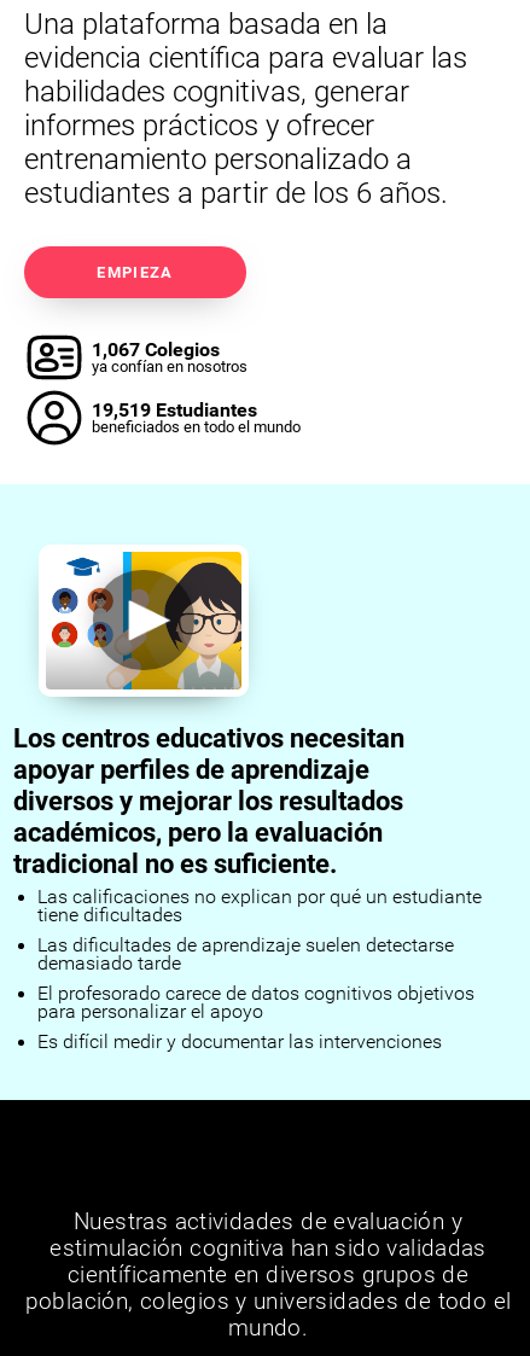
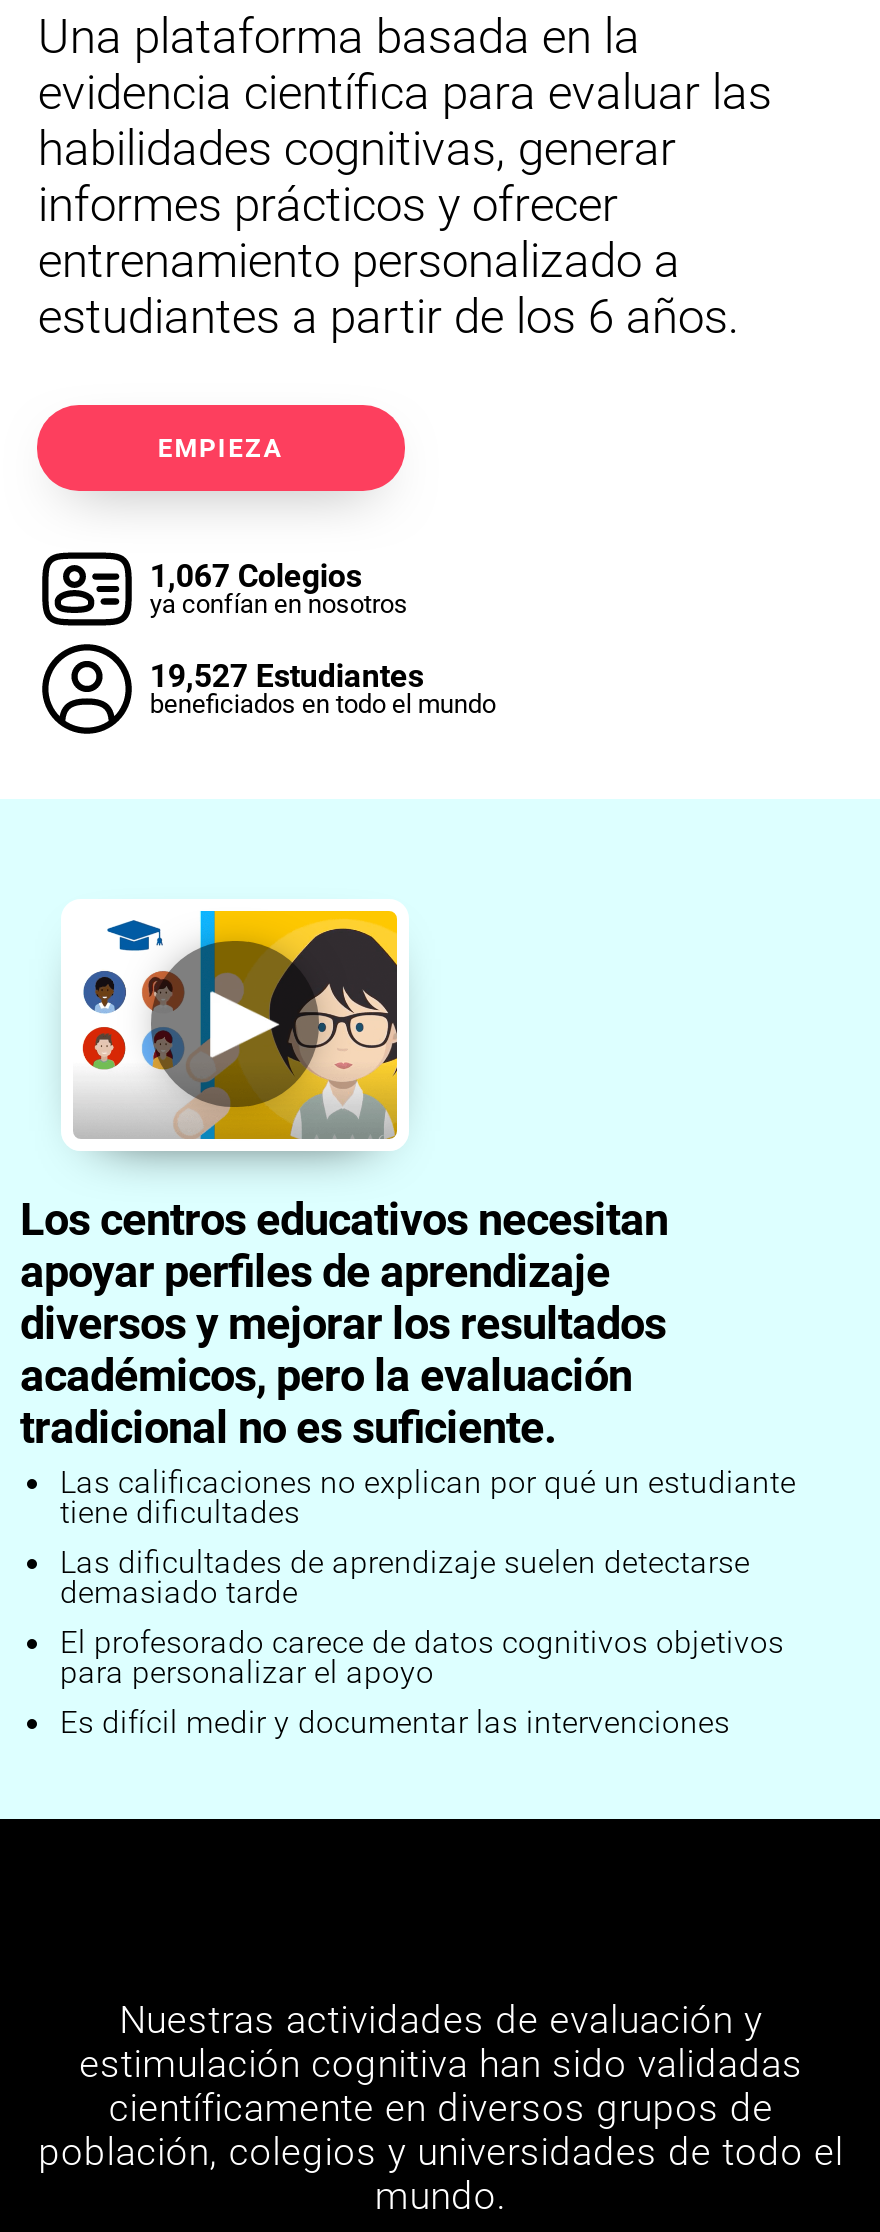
- 19,519 Estudiantes
+ 19,527 Estudiantes
